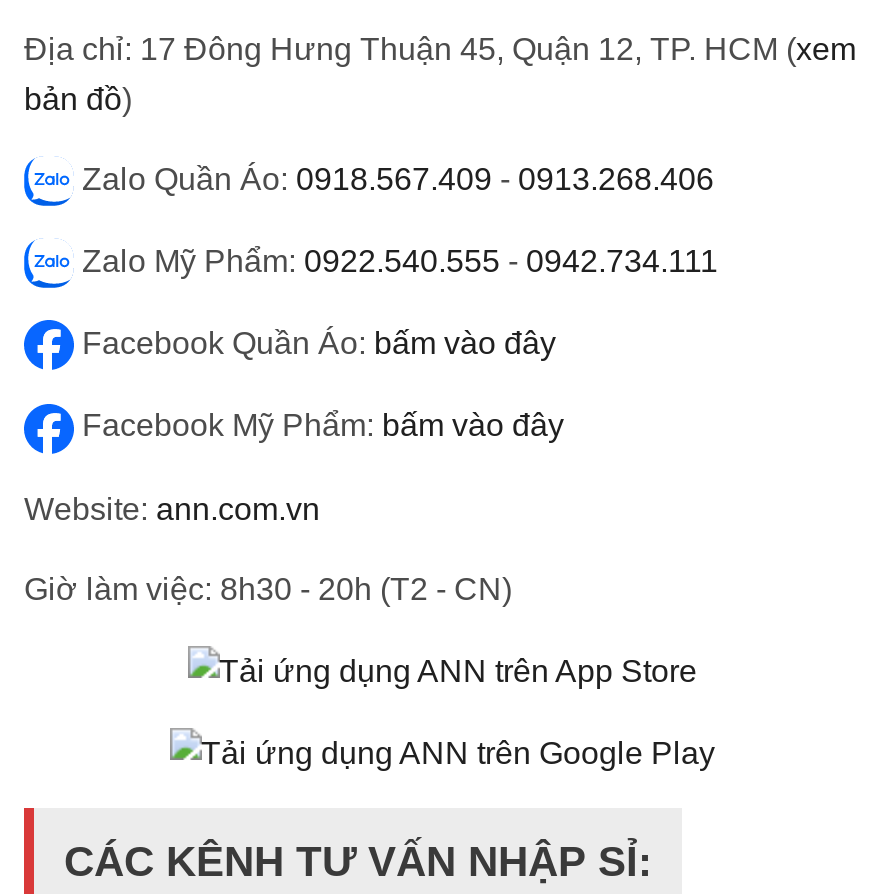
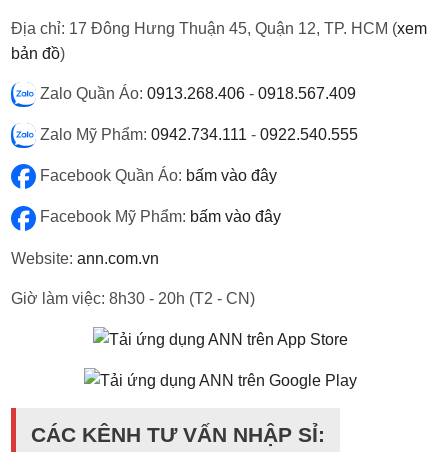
- Zalo Quần Áo: 0918.567.409 - 0913.268.406
+ Zalo Quần Áo: 0913.268.406 - 0918.567.409

- Zalo Mỹ Phẩm: 0922.540.555 - 0942.734.111
+ Zalo Mỹ Phẩm: 0942.734.111 - 0922.540.555
